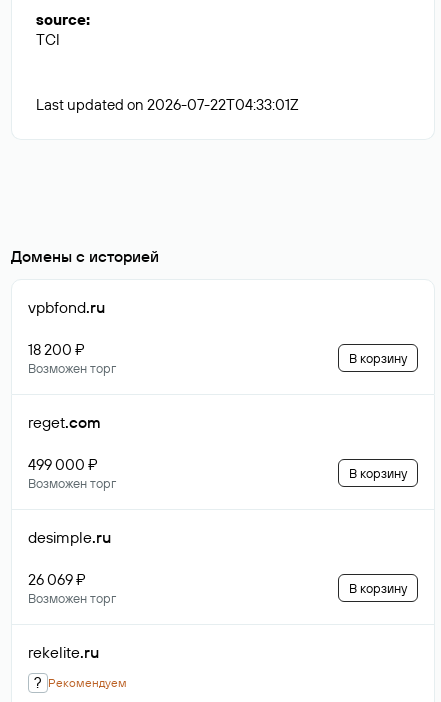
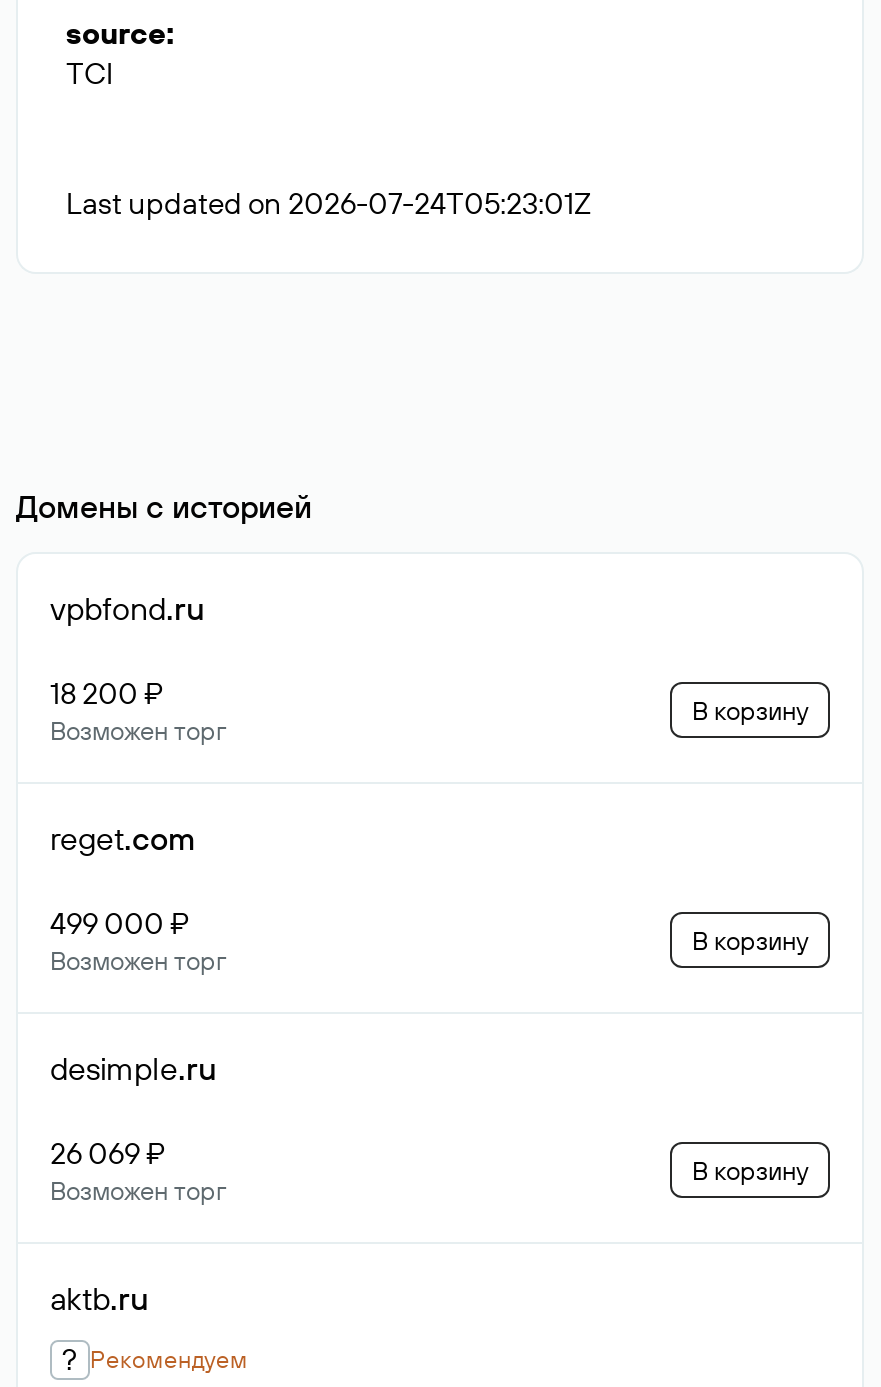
- Last updated on 2026-07-22T04:33:01Z
+ Last updated on 2026-07-24T05:23:01Z

- rekelite.ru
+ aktb.ru
